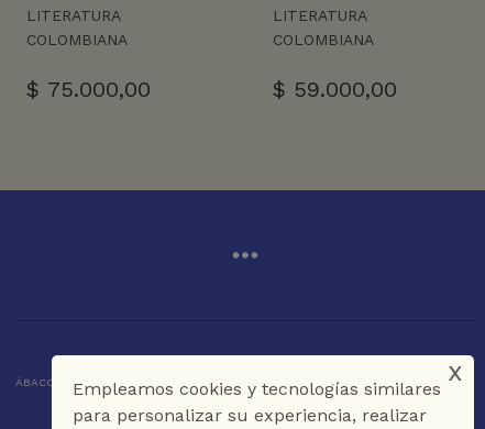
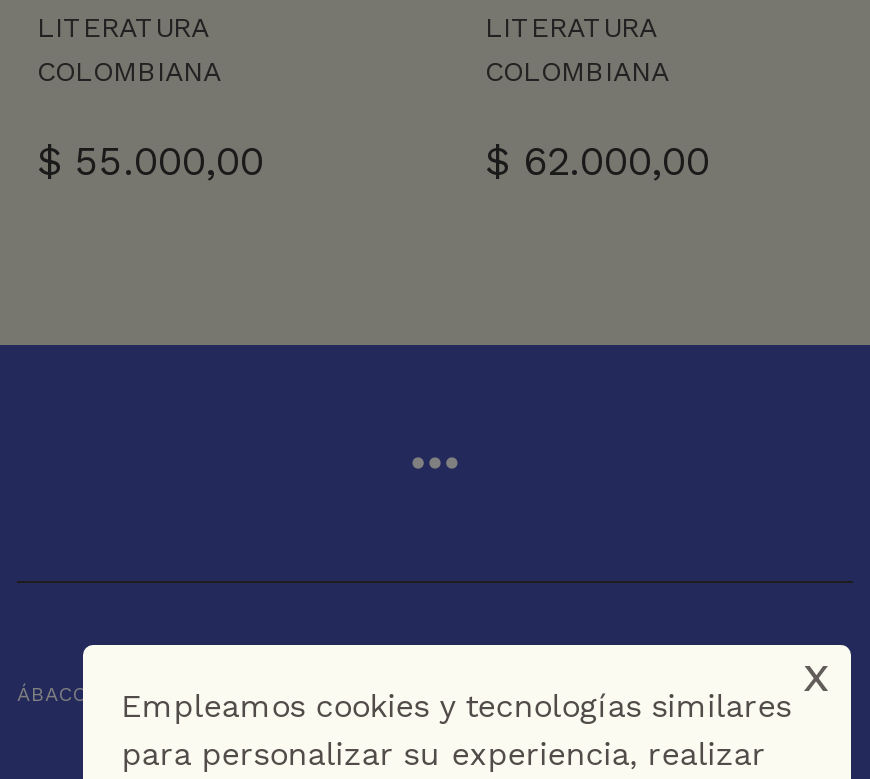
- $75.000,00
+ $55.000,00

- $59.000,00
+ $62.000,00
